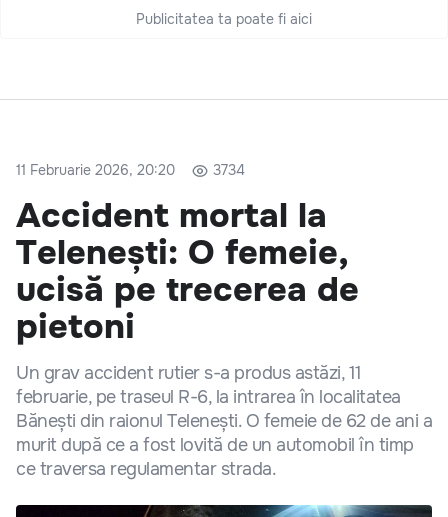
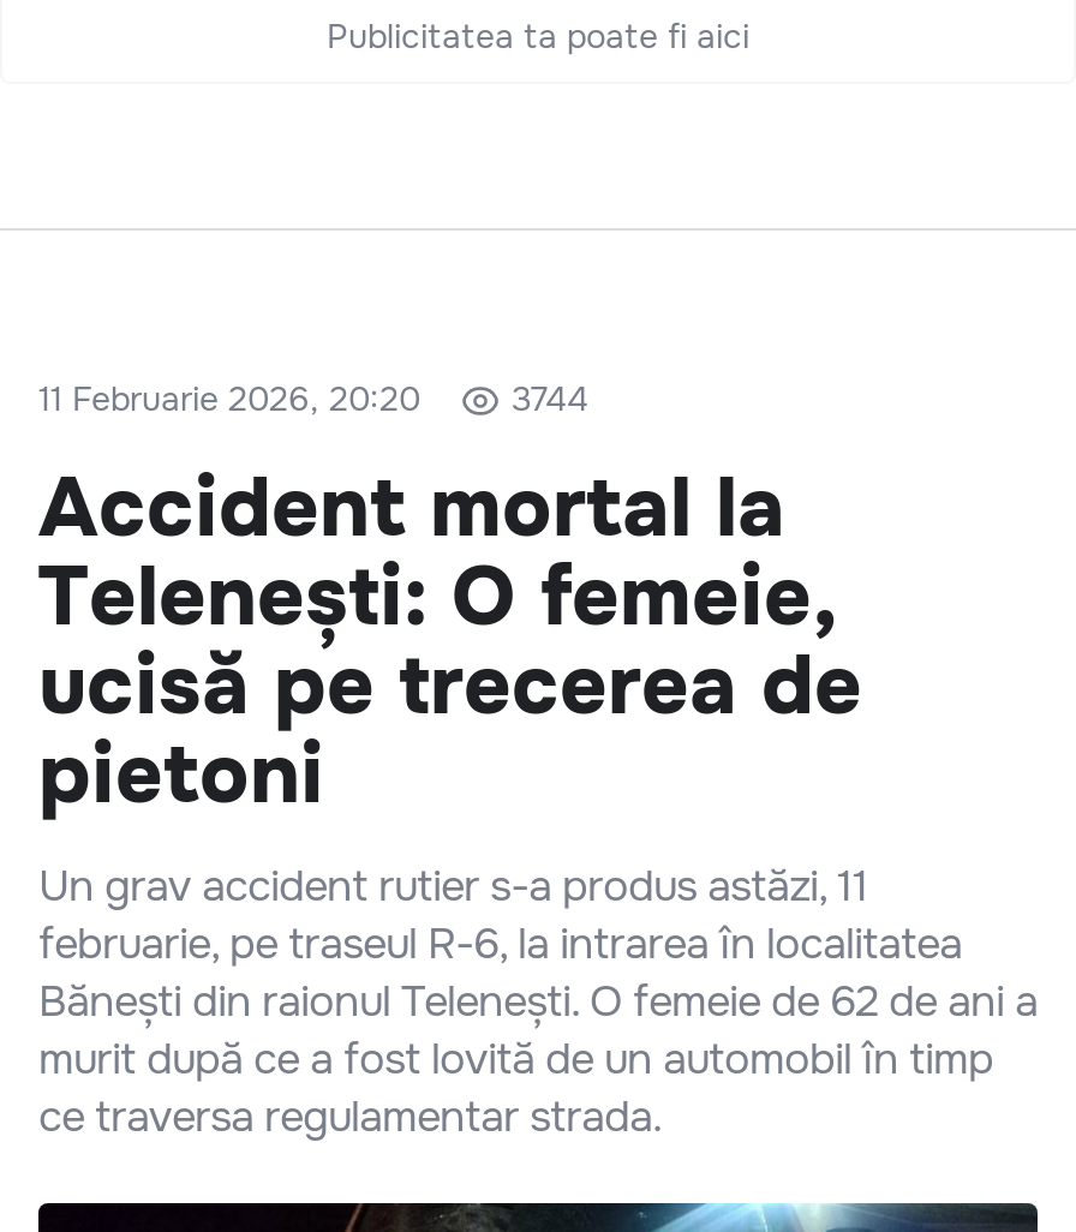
- 3734
+ 3744
